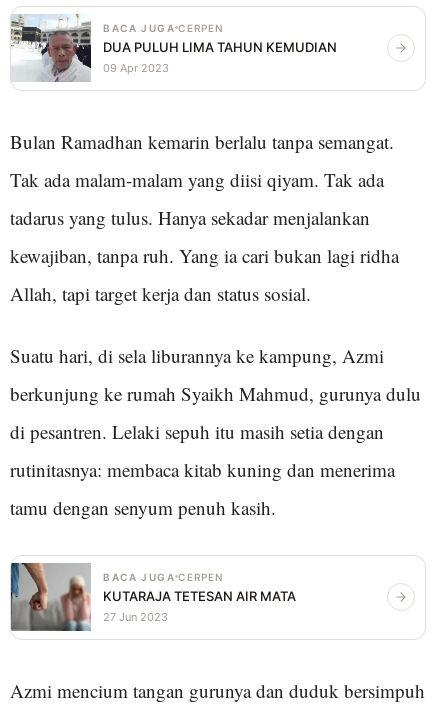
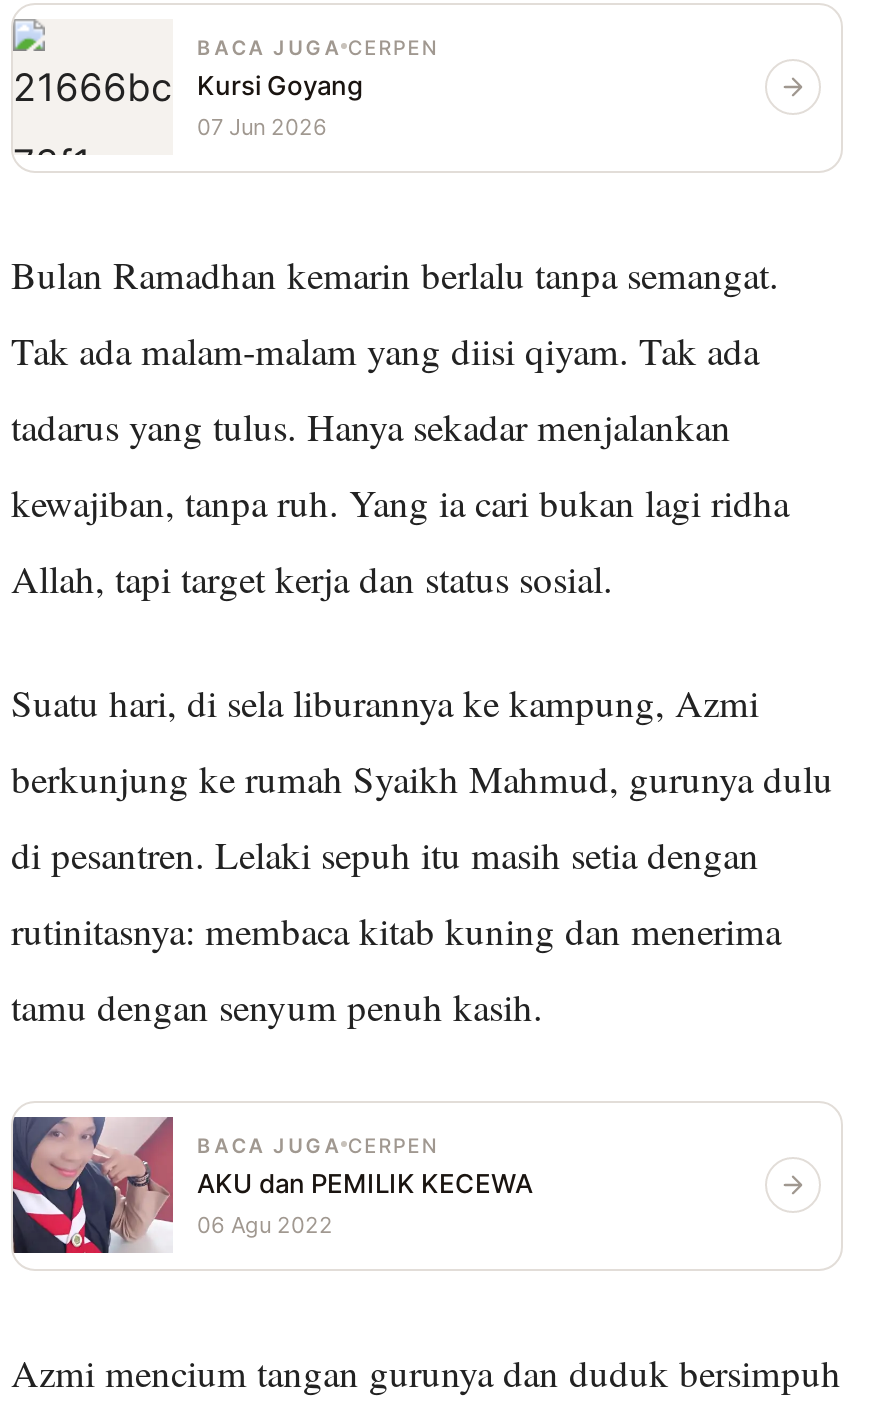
- [image]
- DUA PULUH LIMA TAHUN KEMUDIAN
- 09 Apr 2023
+ [image]
+ Kursi Goyang
+ 07 Jun 2026

- [image]
- KUTARAJA TETESAN AIR MATA
- 27 Jun 2023
+ [image]
+ AKU dan PEMILIK KECEWA
+ 06 Agu 2022
